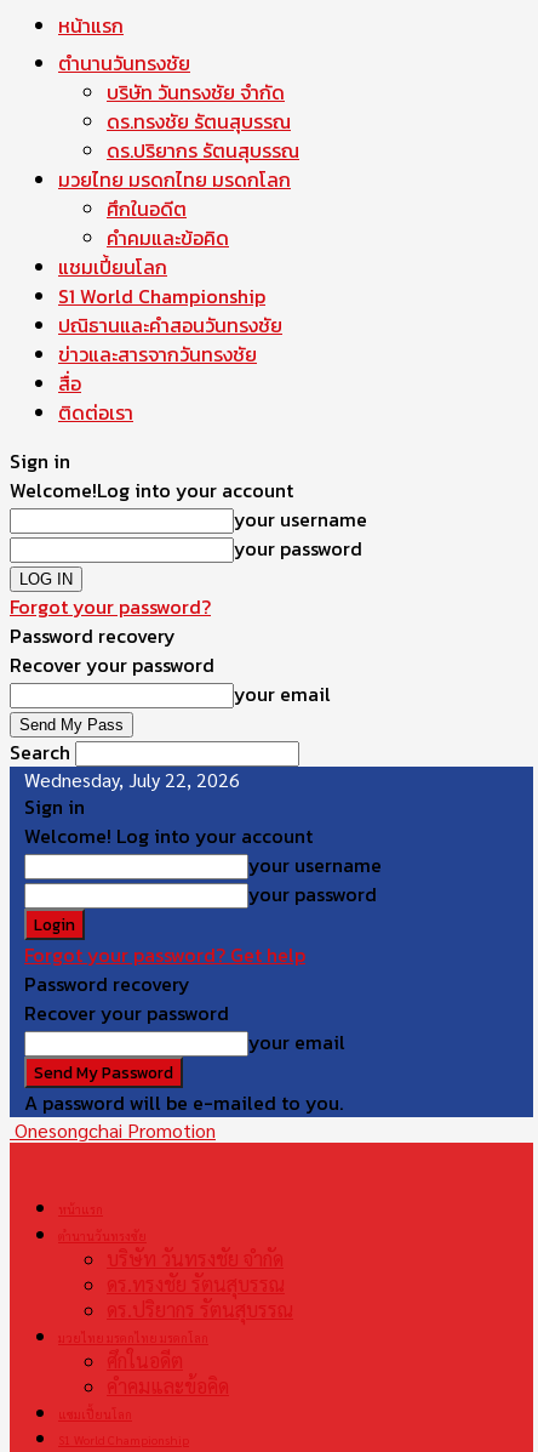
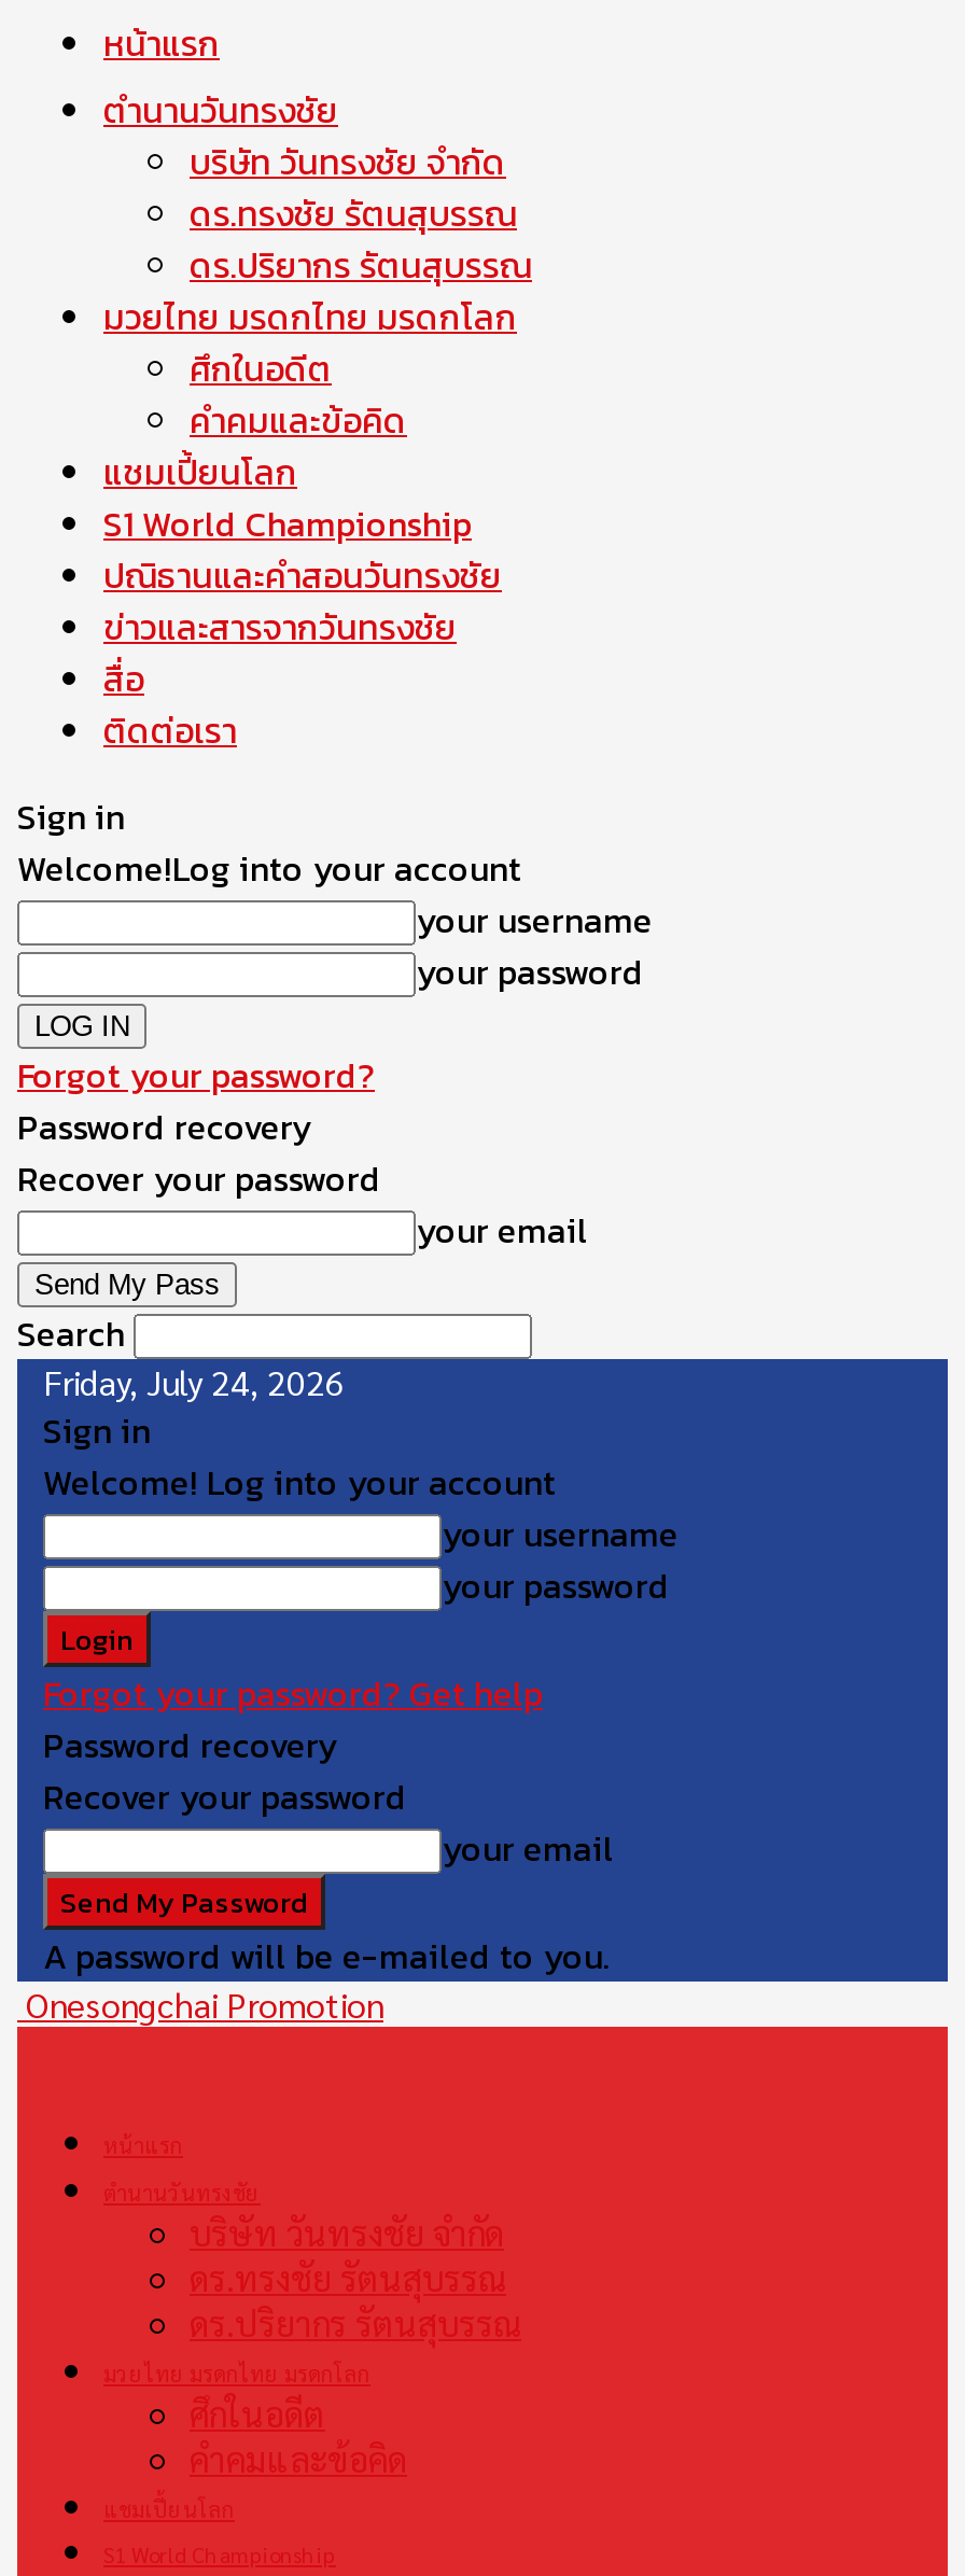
- Wednesday, July 22, 2026
+ Friday, July 24, 2026
